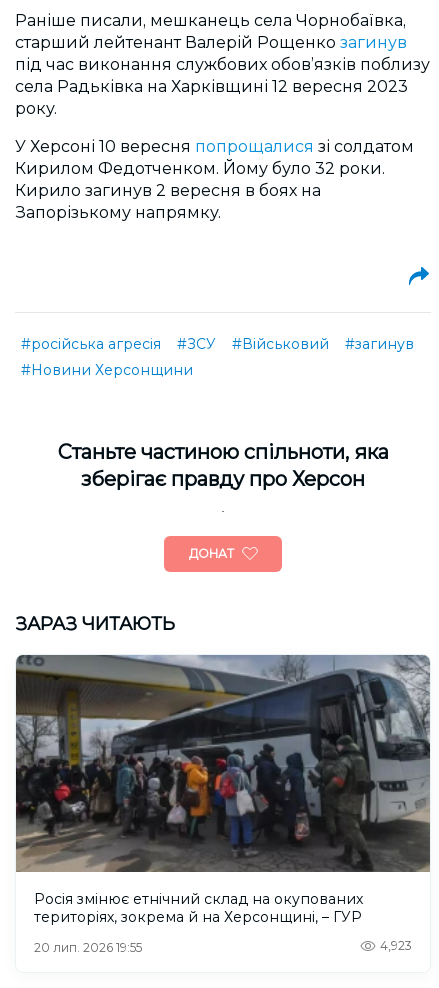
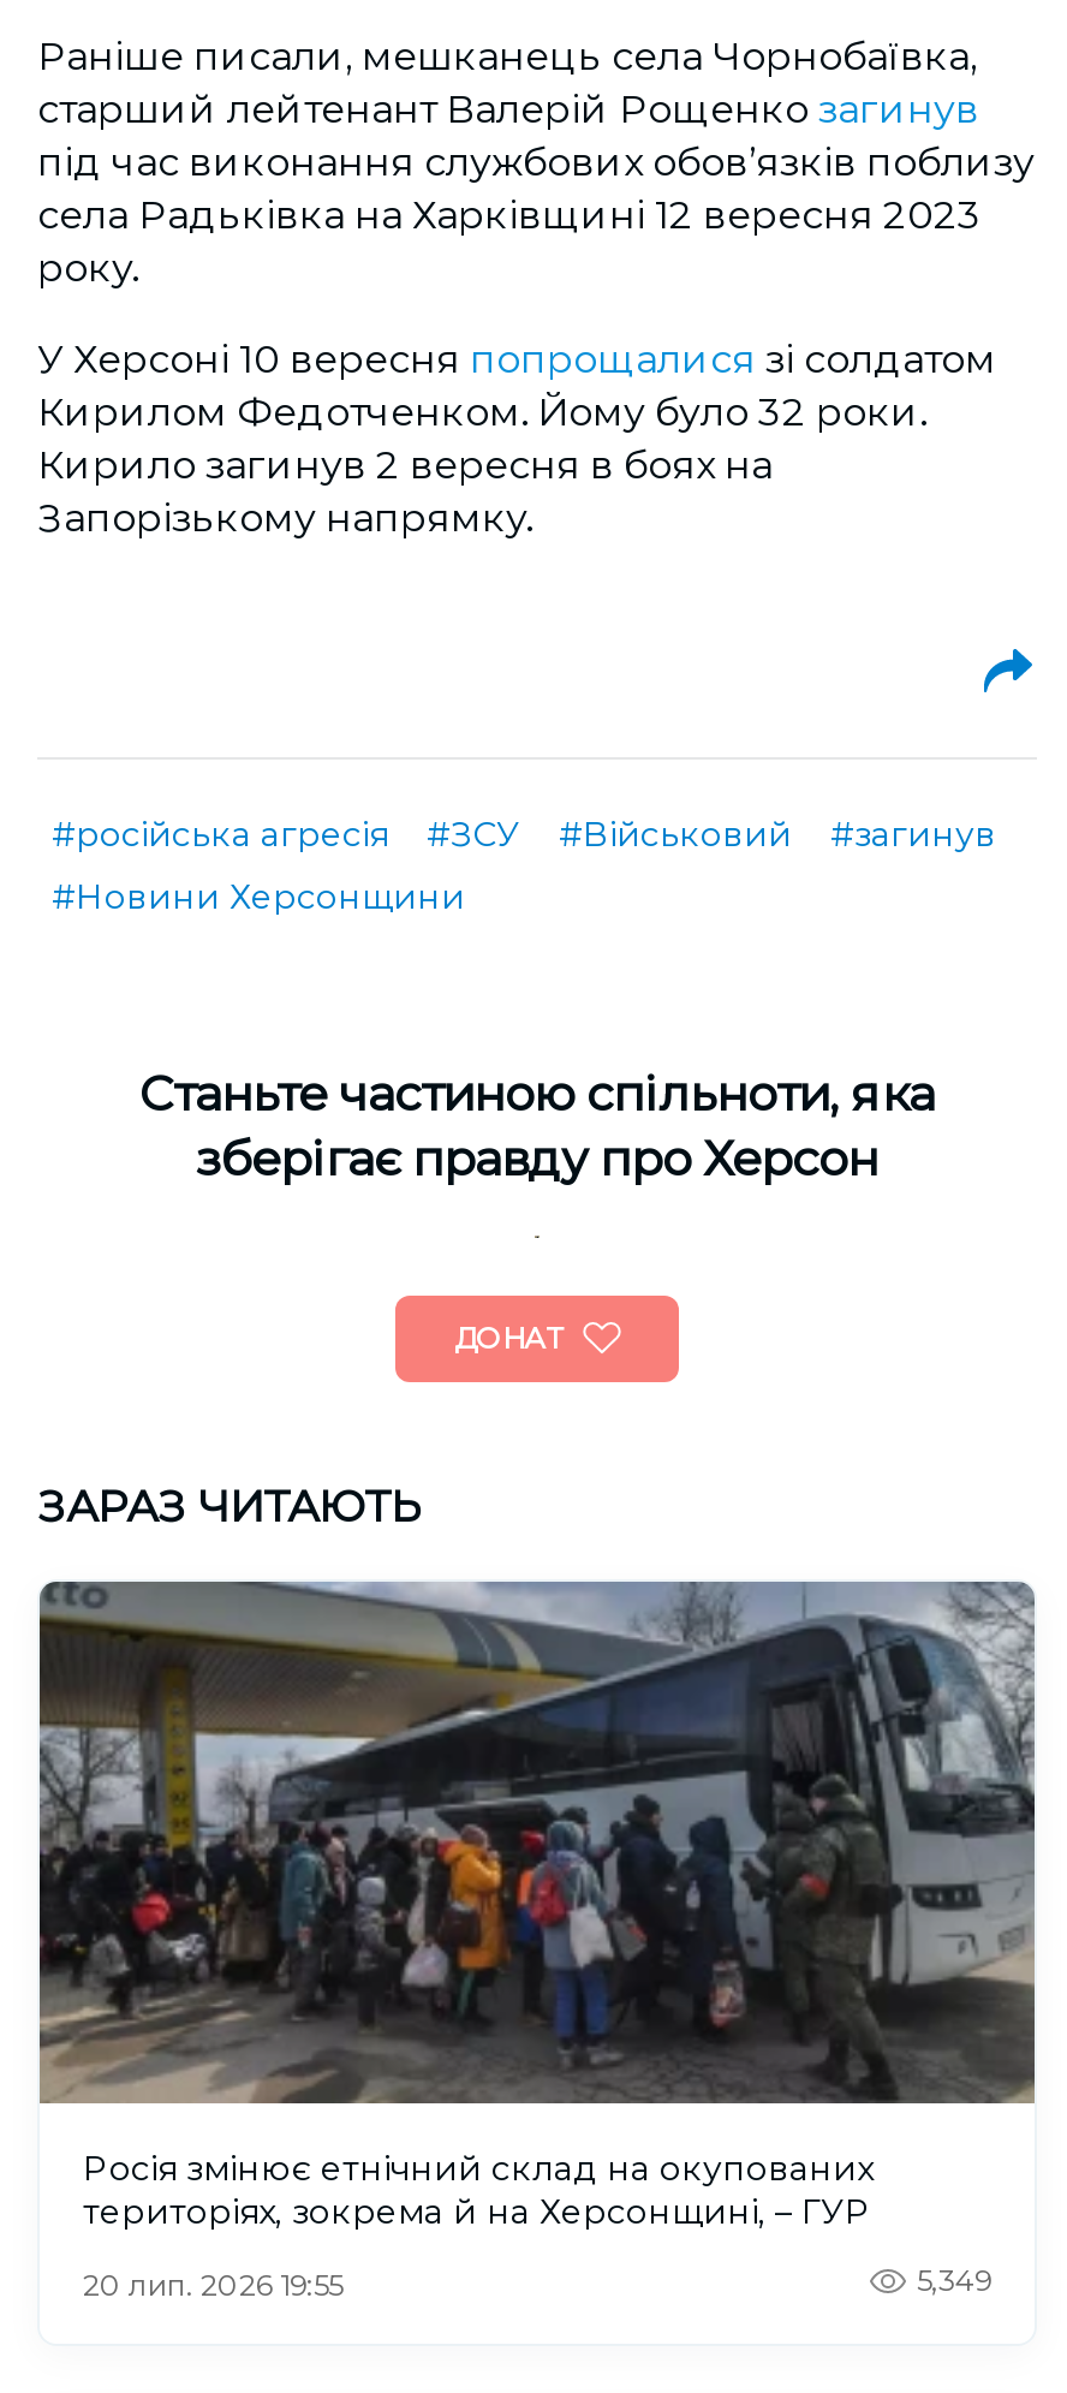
- 4,923
+ 5,349
